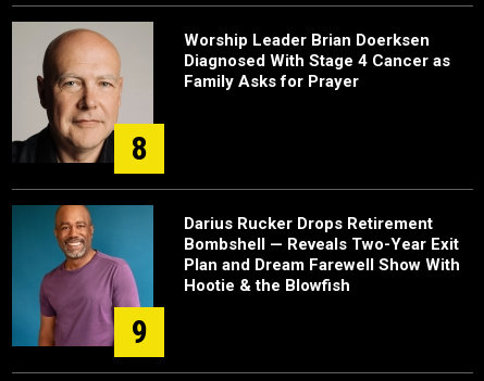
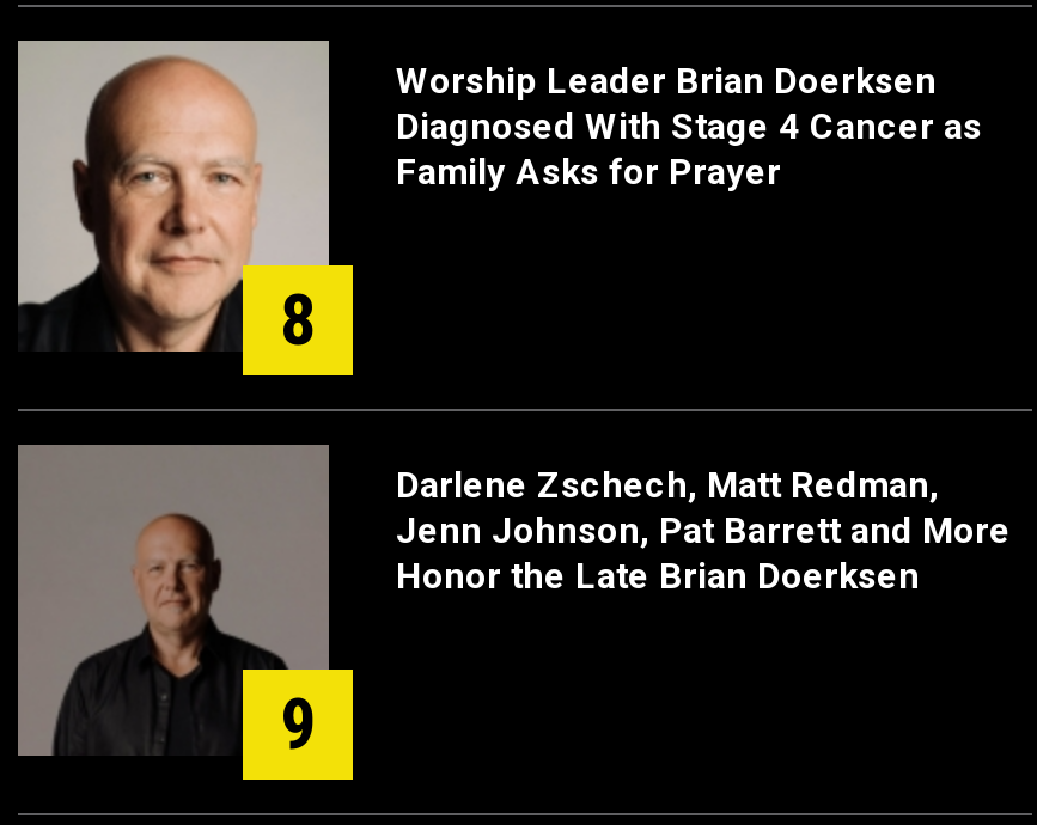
- [image]
- Darius Rucker Drops Retirement
- Bombshell — Reveals Two-Year Exit
- Plan and Dream Farewell Show With
- Hootie & the Blowfish
+ [image]
+ Darlene Zschech, Matt Redman,
+ Jenn Johnson, Pat Barrett and More
+ Honor the Late Brian Doerksen
